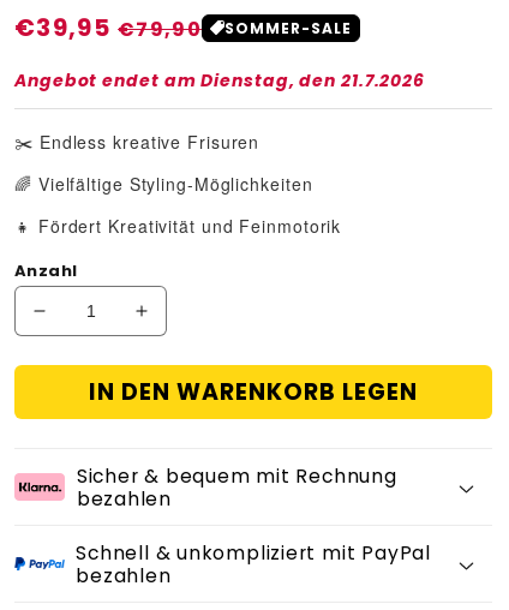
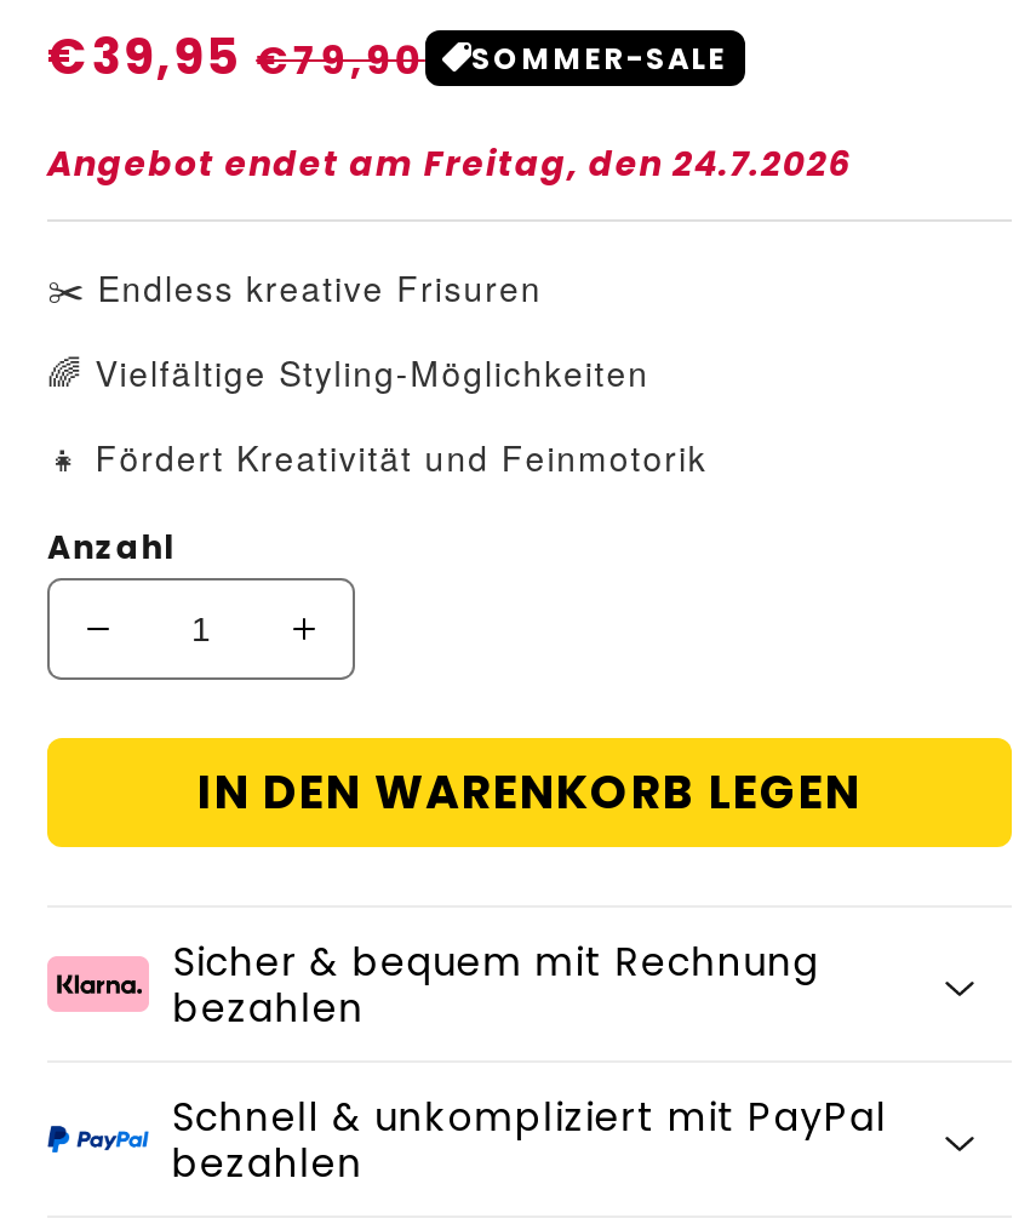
- Angebot endet am Dienstag, den 21.7.2026
+ Angebot endet am Freitag, den 24.7.2026
